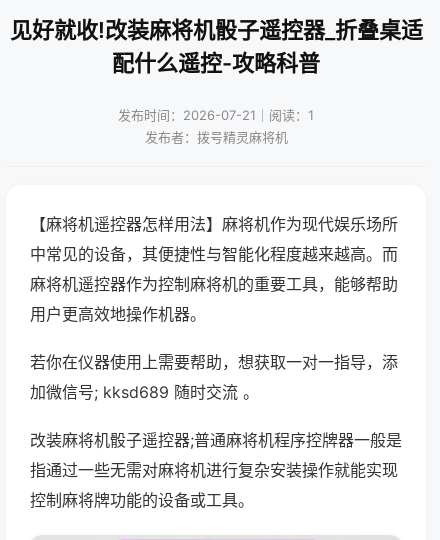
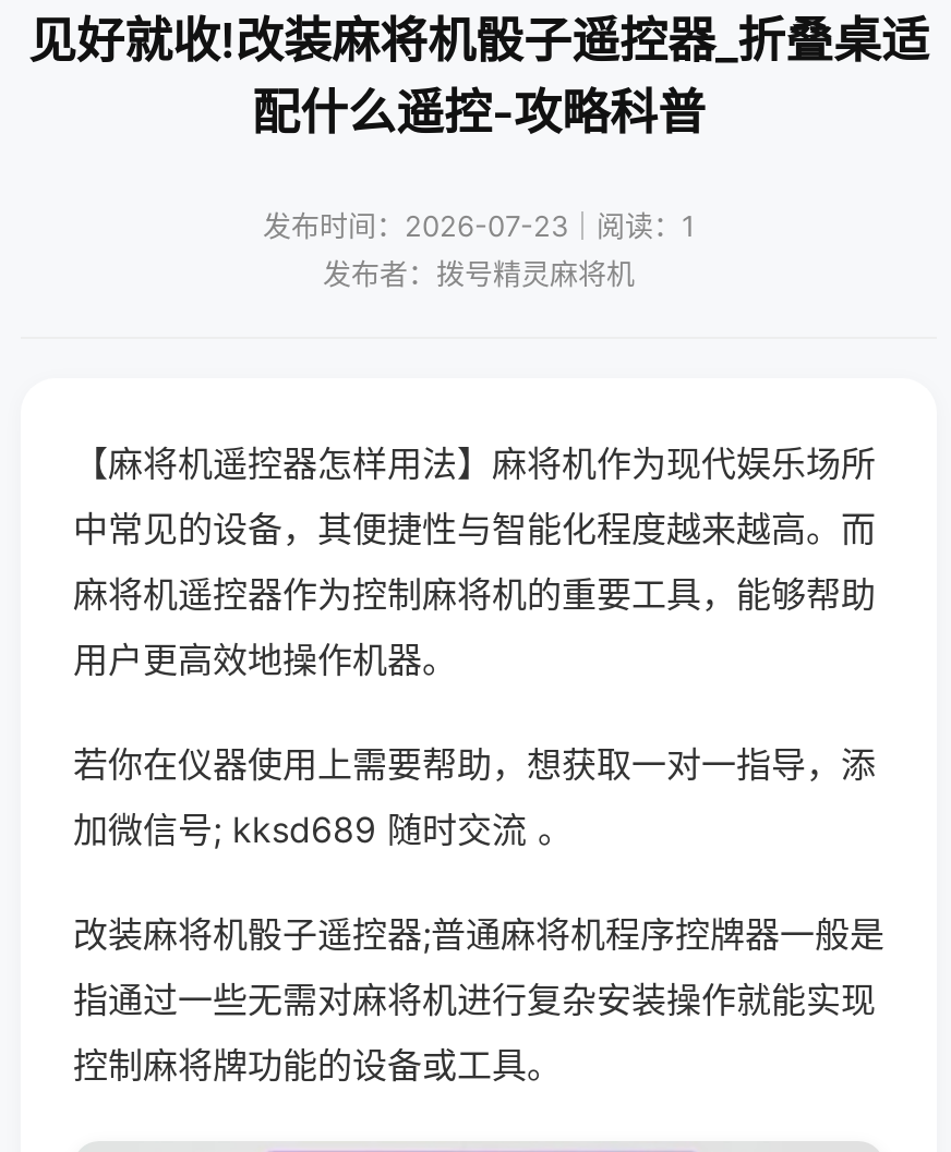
- 发布时间：2026-07-21｜阅读：1
+ 发布时间：2026-07-23｜阅读：1
